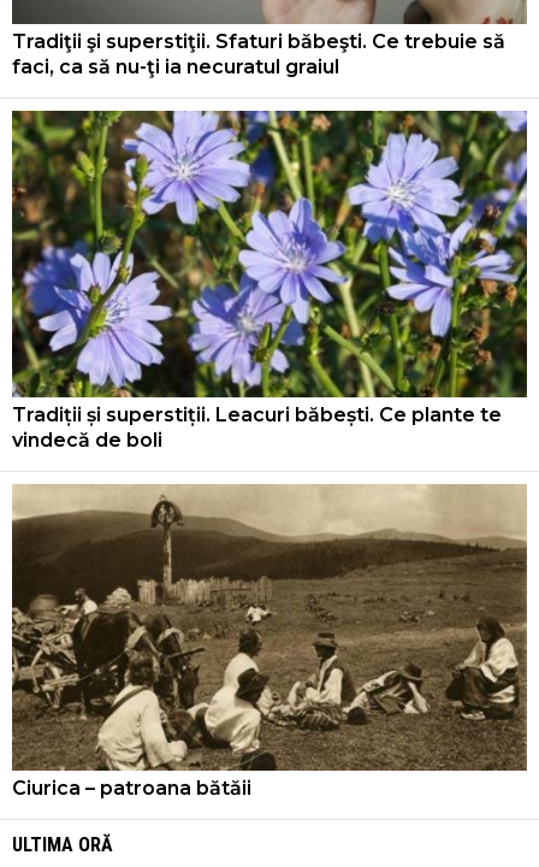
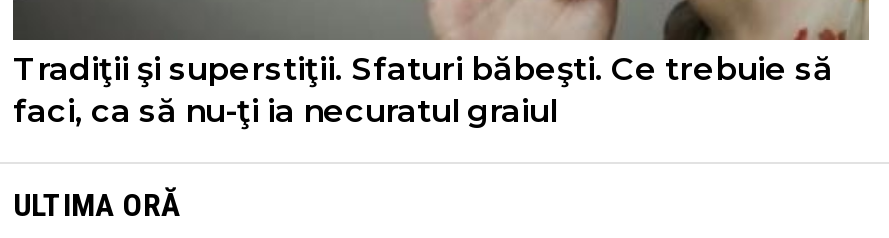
- [image]
- Tradiții și superstiții. Leacuri băbești. Ce plante te
- vindecă de boli

- [image]
- Ciurica – patroana bătăii
